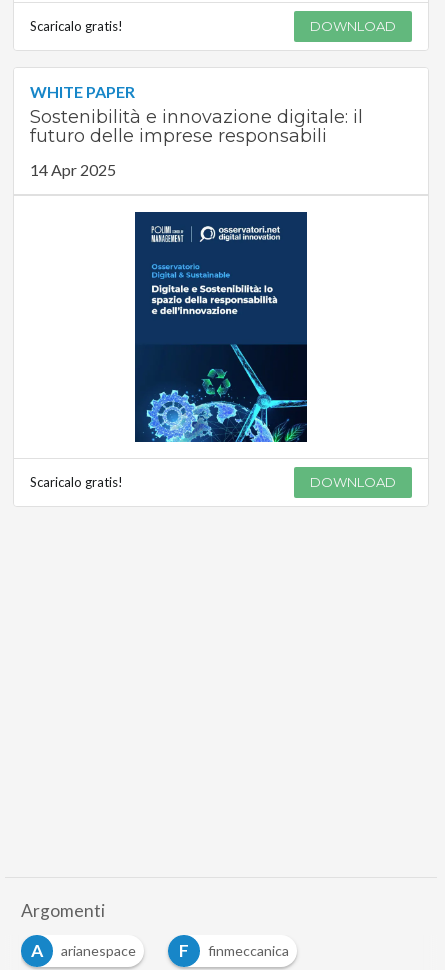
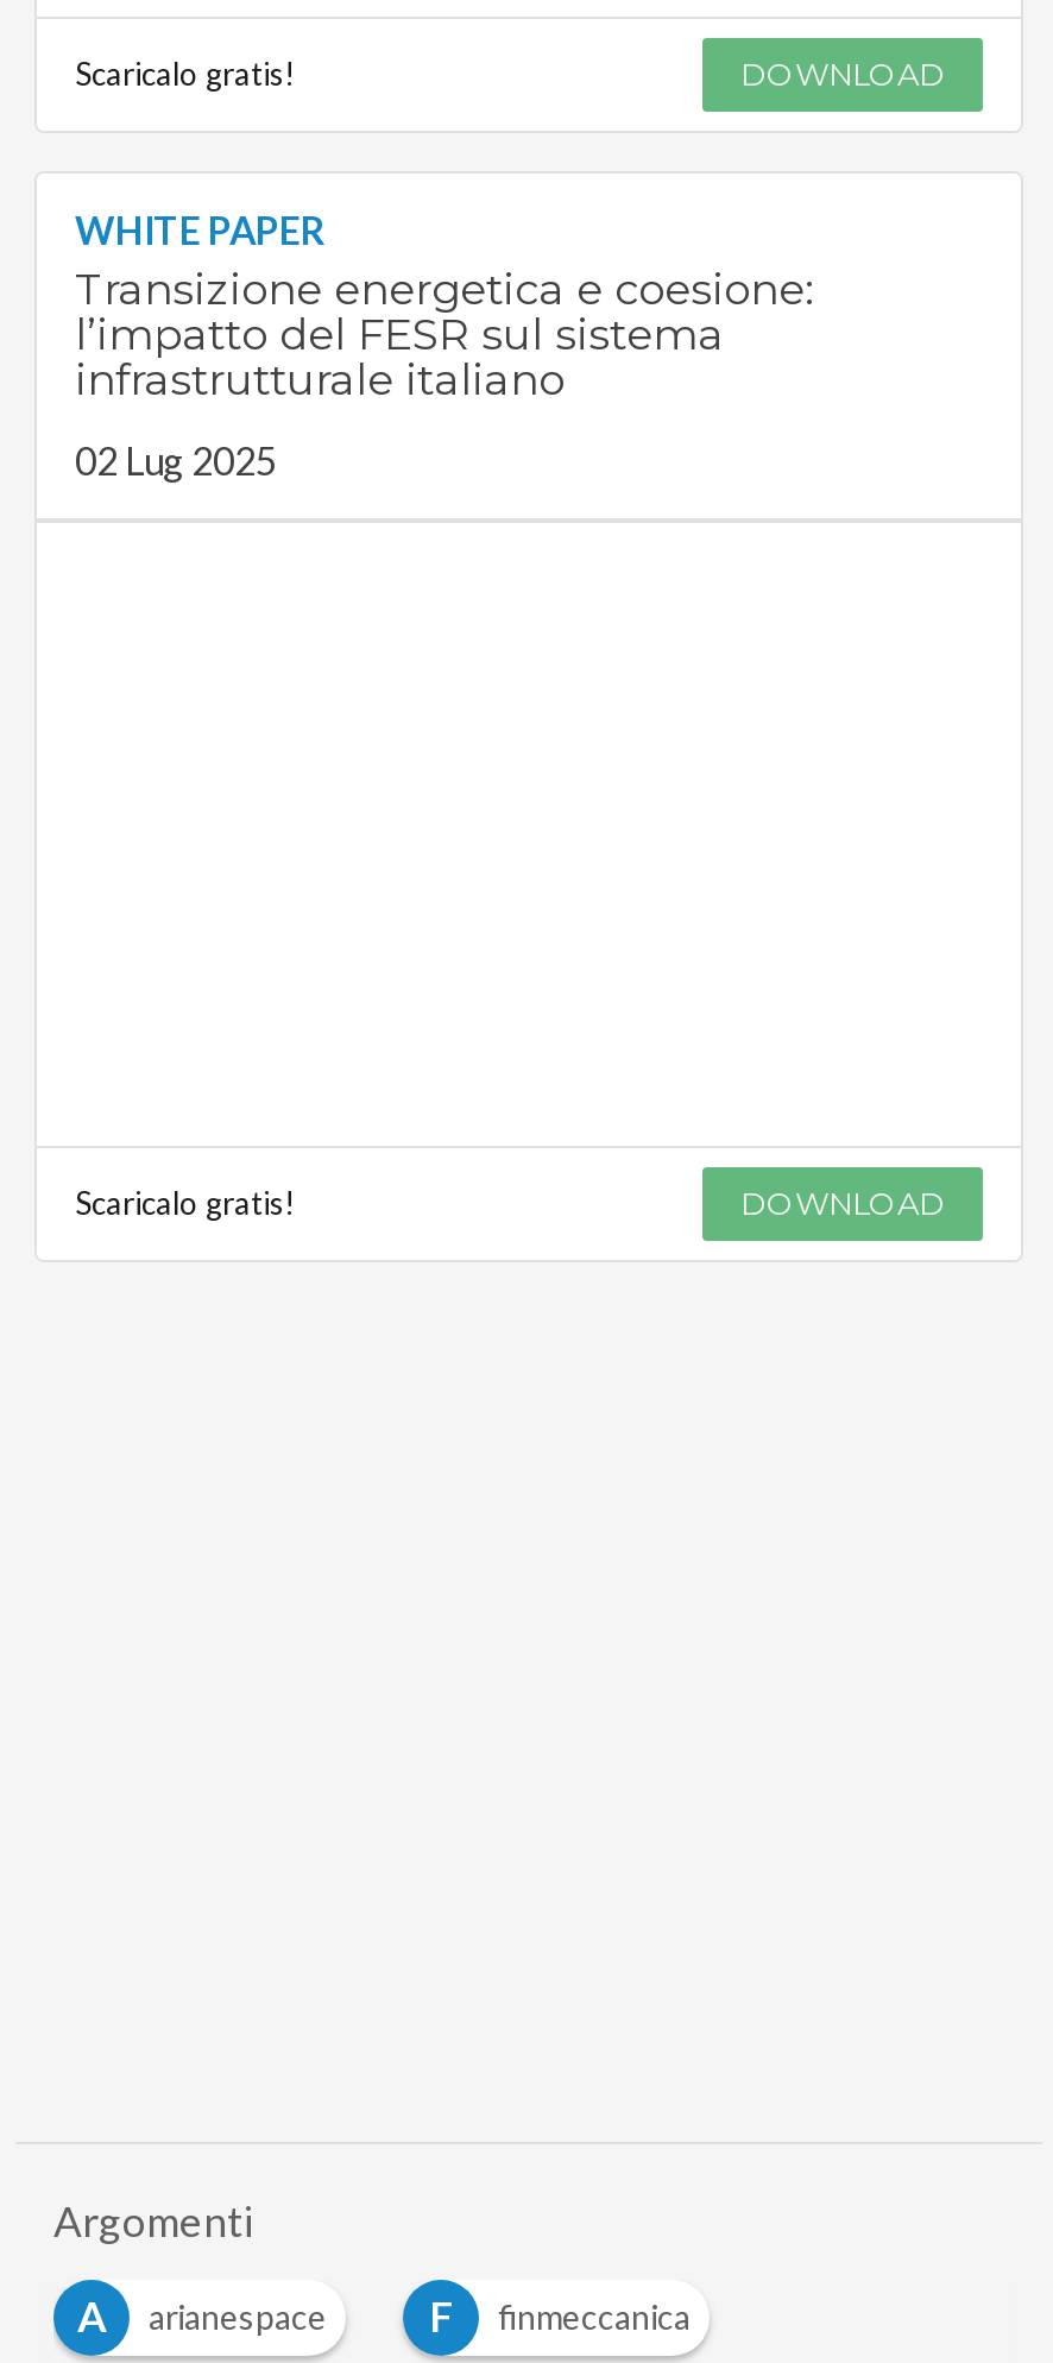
- Sostenibilità e innovazione digitale: il
- futuro delle imprese responsabili
+ Transizione energetica e coesione:
+ l’impatto del FESR sul sistema
+ infrastrutturale italiano

- 14 Apr 2025
+ 02 Lug 2025

- [image]
